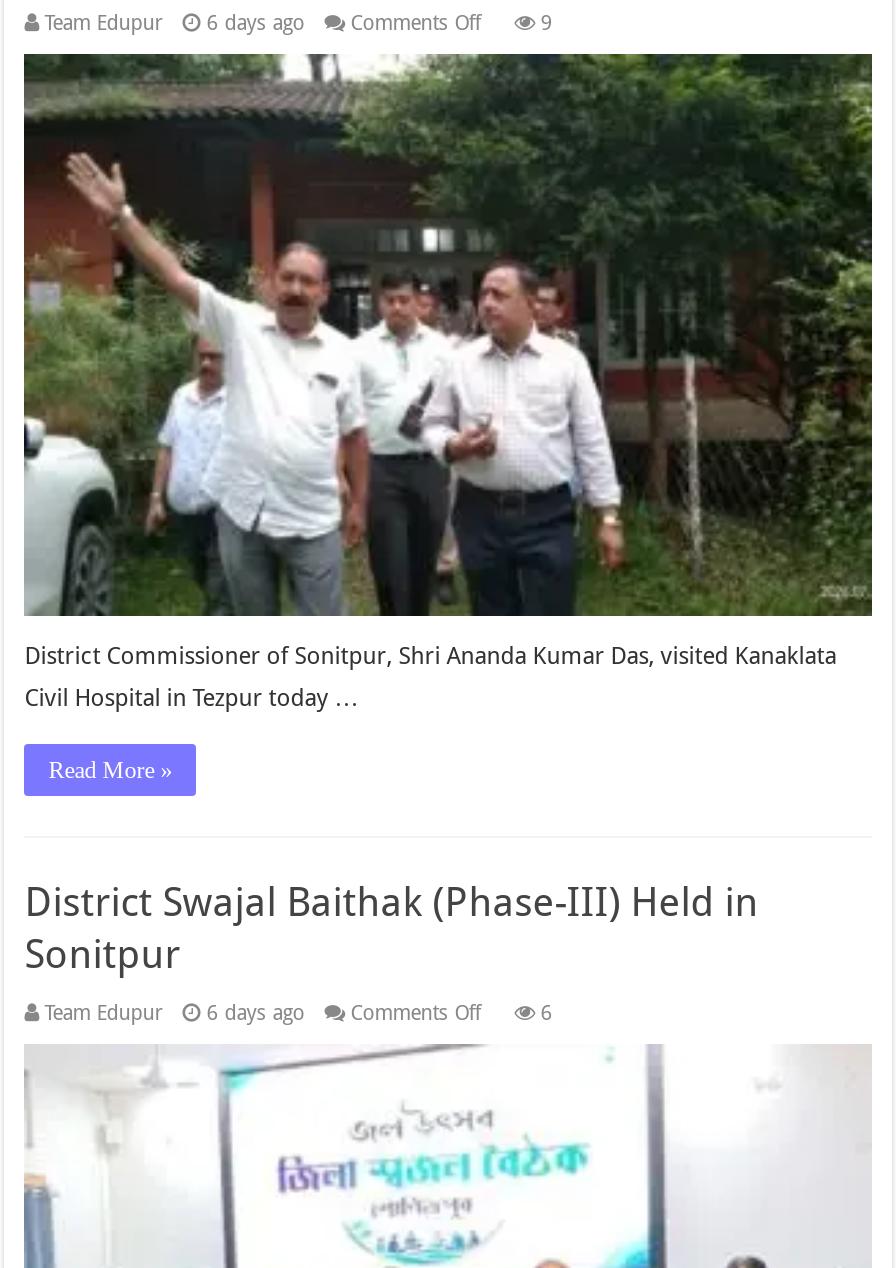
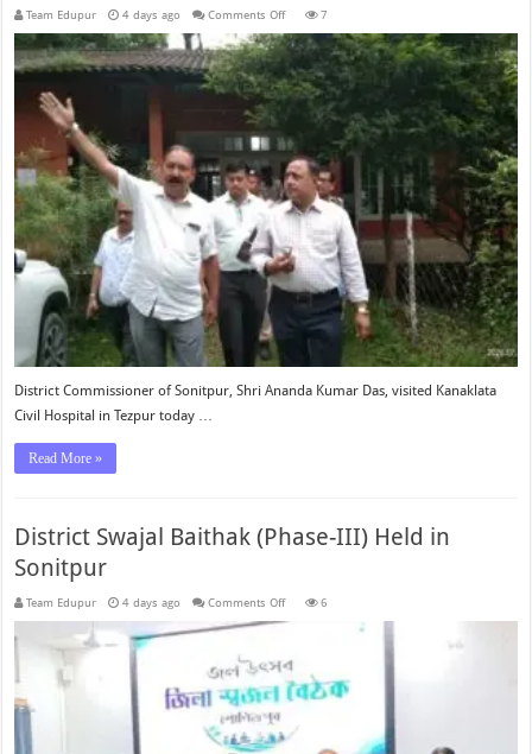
- 6 days ago
+ 4 days ago

- 9
+ 7

- 6 days ago
+ 4 days ago
